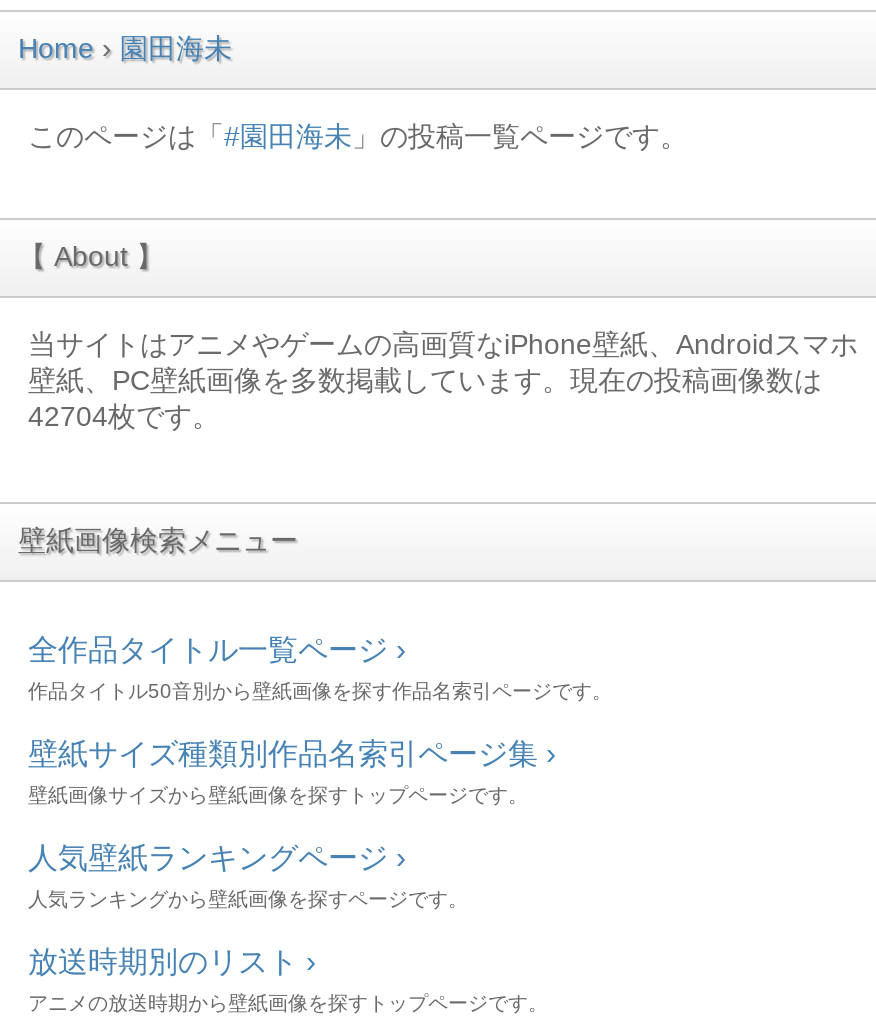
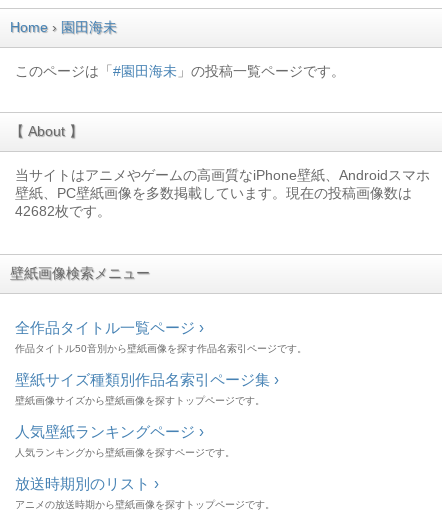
- 42704枚です。
+ 42682枚です。
